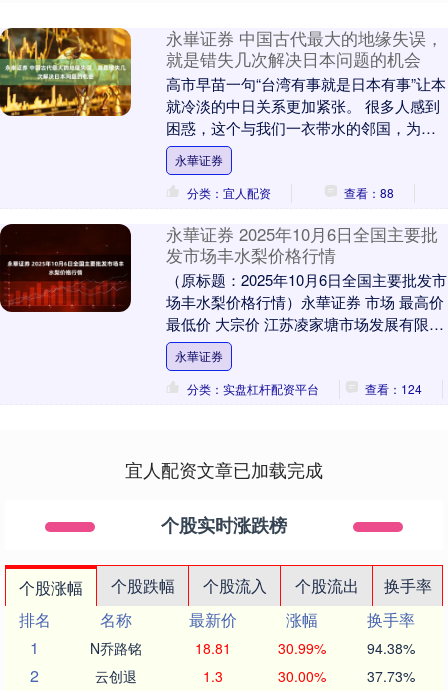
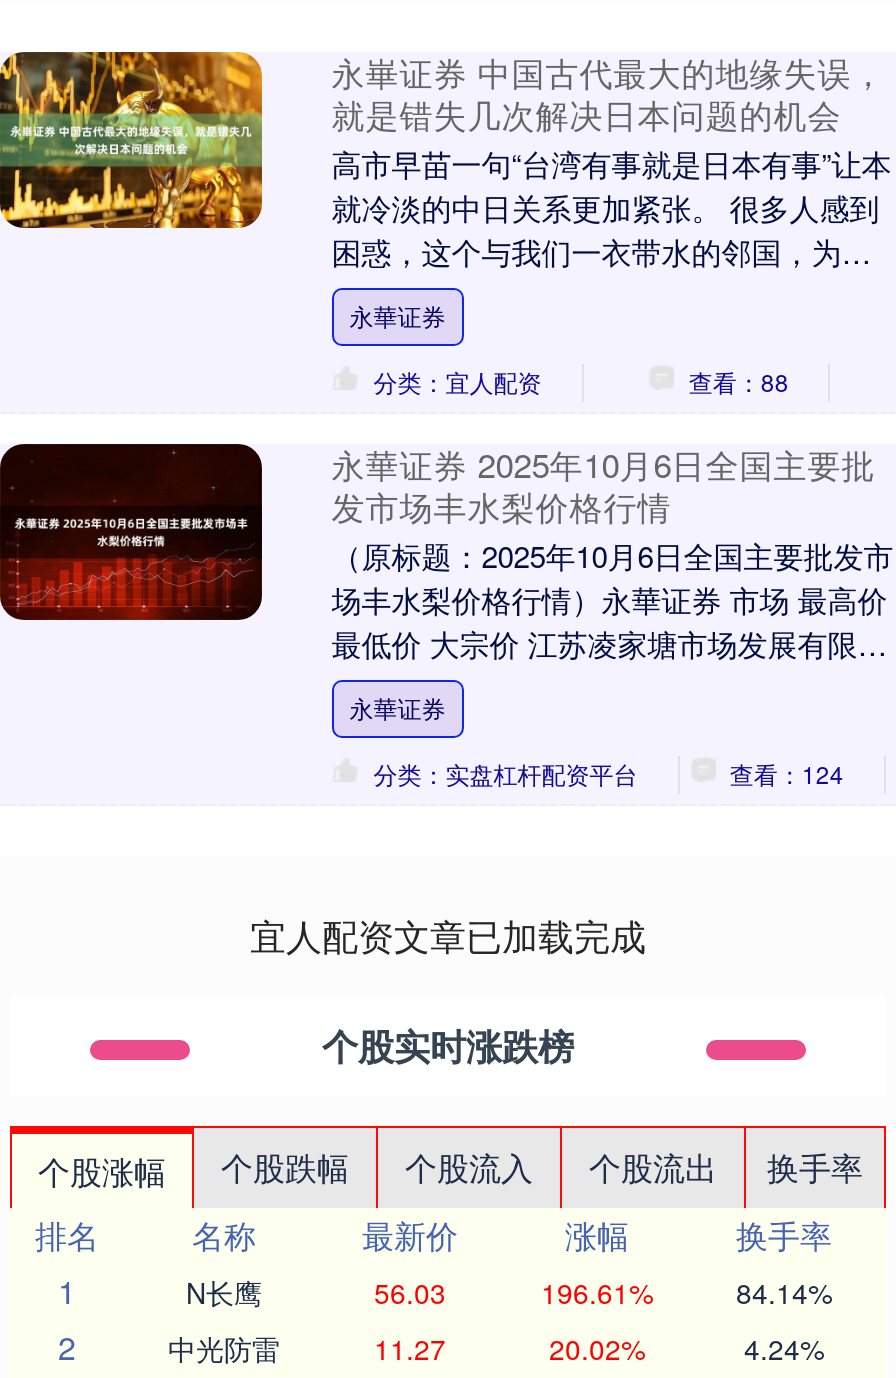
- N乔路铭
- 18.81
- 30.99%
- 94.38%
+ N长鹰
+ 56.03
+ 196.61%
+ 84.14%

- 云创退
- 1.3
- 30.00%
- 37.73%
+ 中光防雷
+ 11.27
+ 20.02%
+ 4.24%
